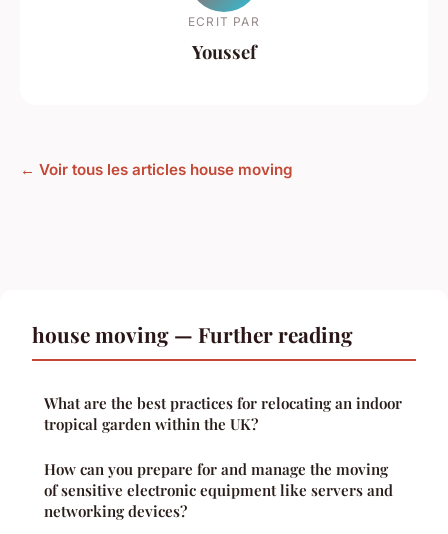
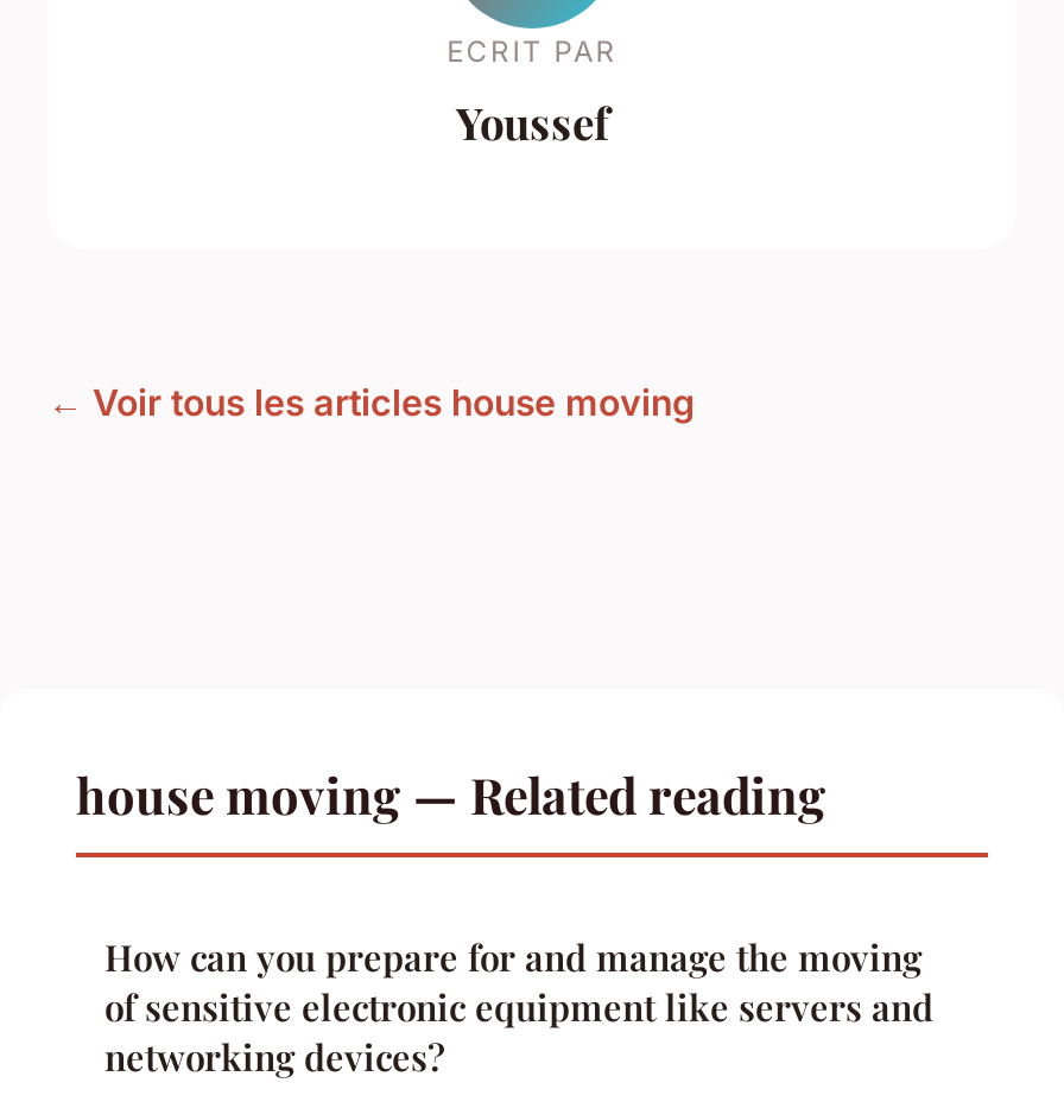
- house moving — Further reading
- What are the best practices for relocating an indoor
- tropical garden within the UK?
+ house moving — Related reading
